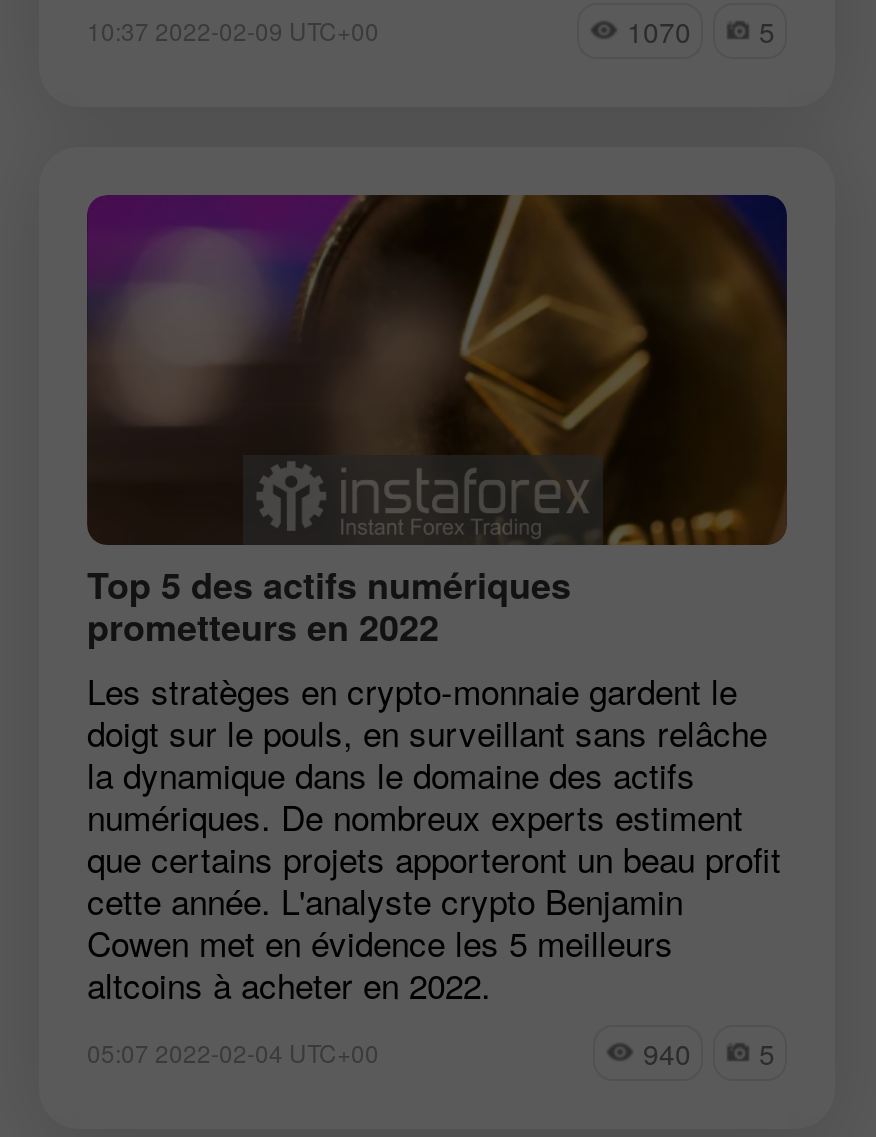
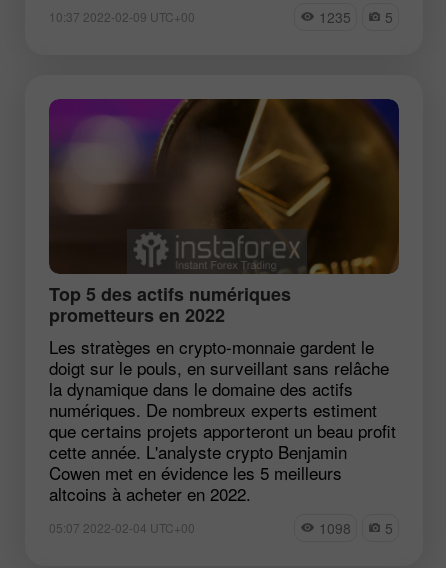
- 1070 5
+ 1235 5

- 940 5
+ 1098 5
